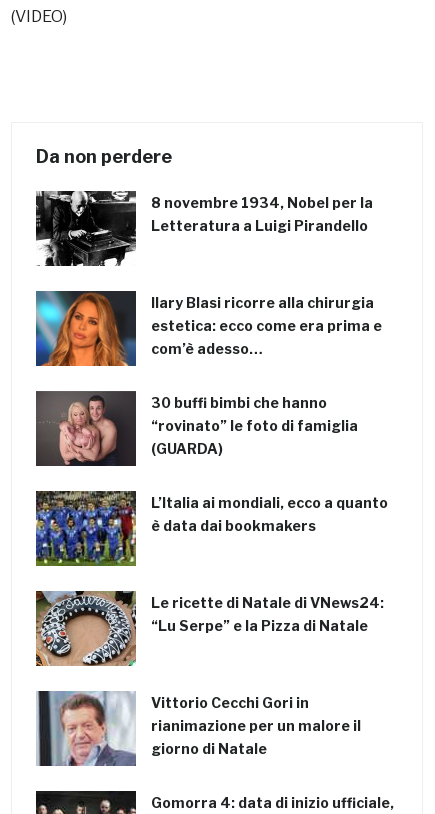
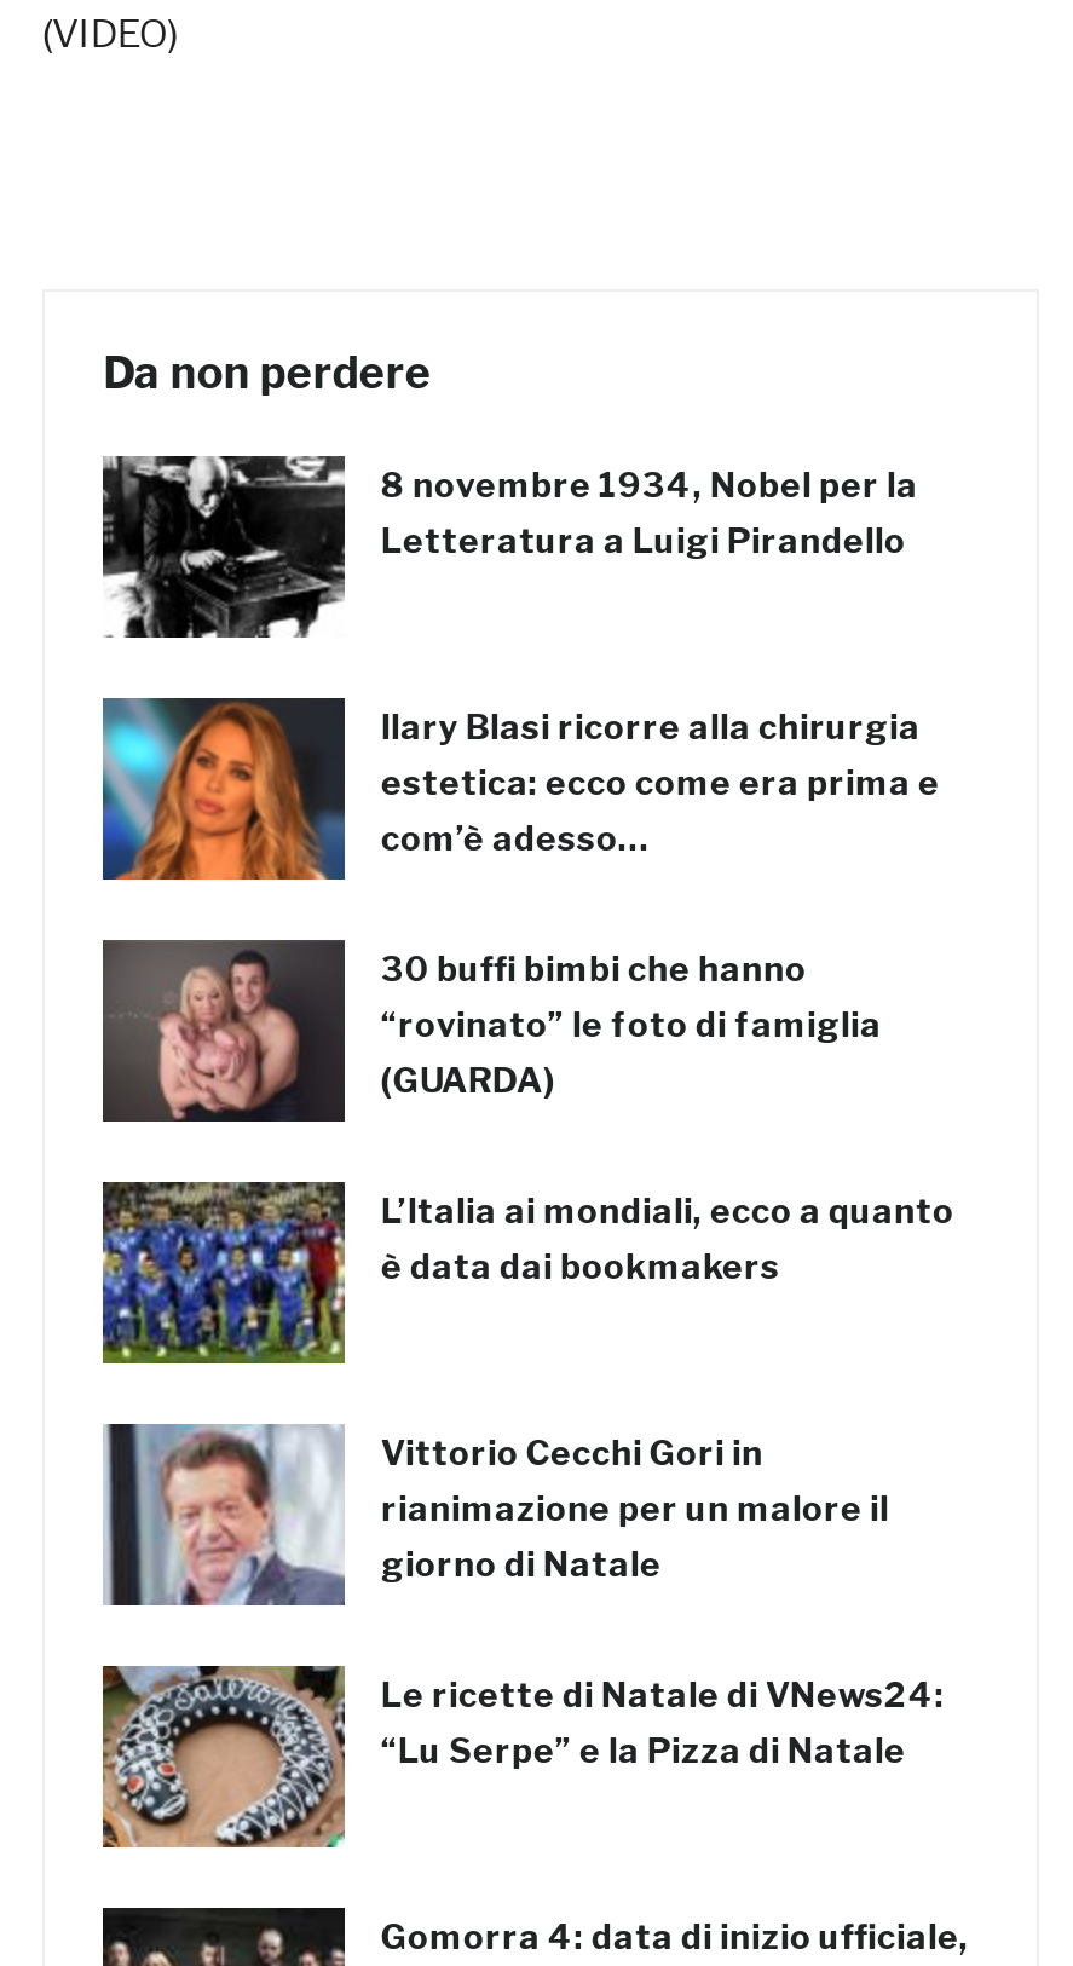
moved down: [image] | Le ricette di Natale di VNews24: | “Lu Serpe” e la Pizza di Natale

moved up: [image] | Vittorio Cecchi Gori in | rianimazione per un malore il | giorno di Natale
